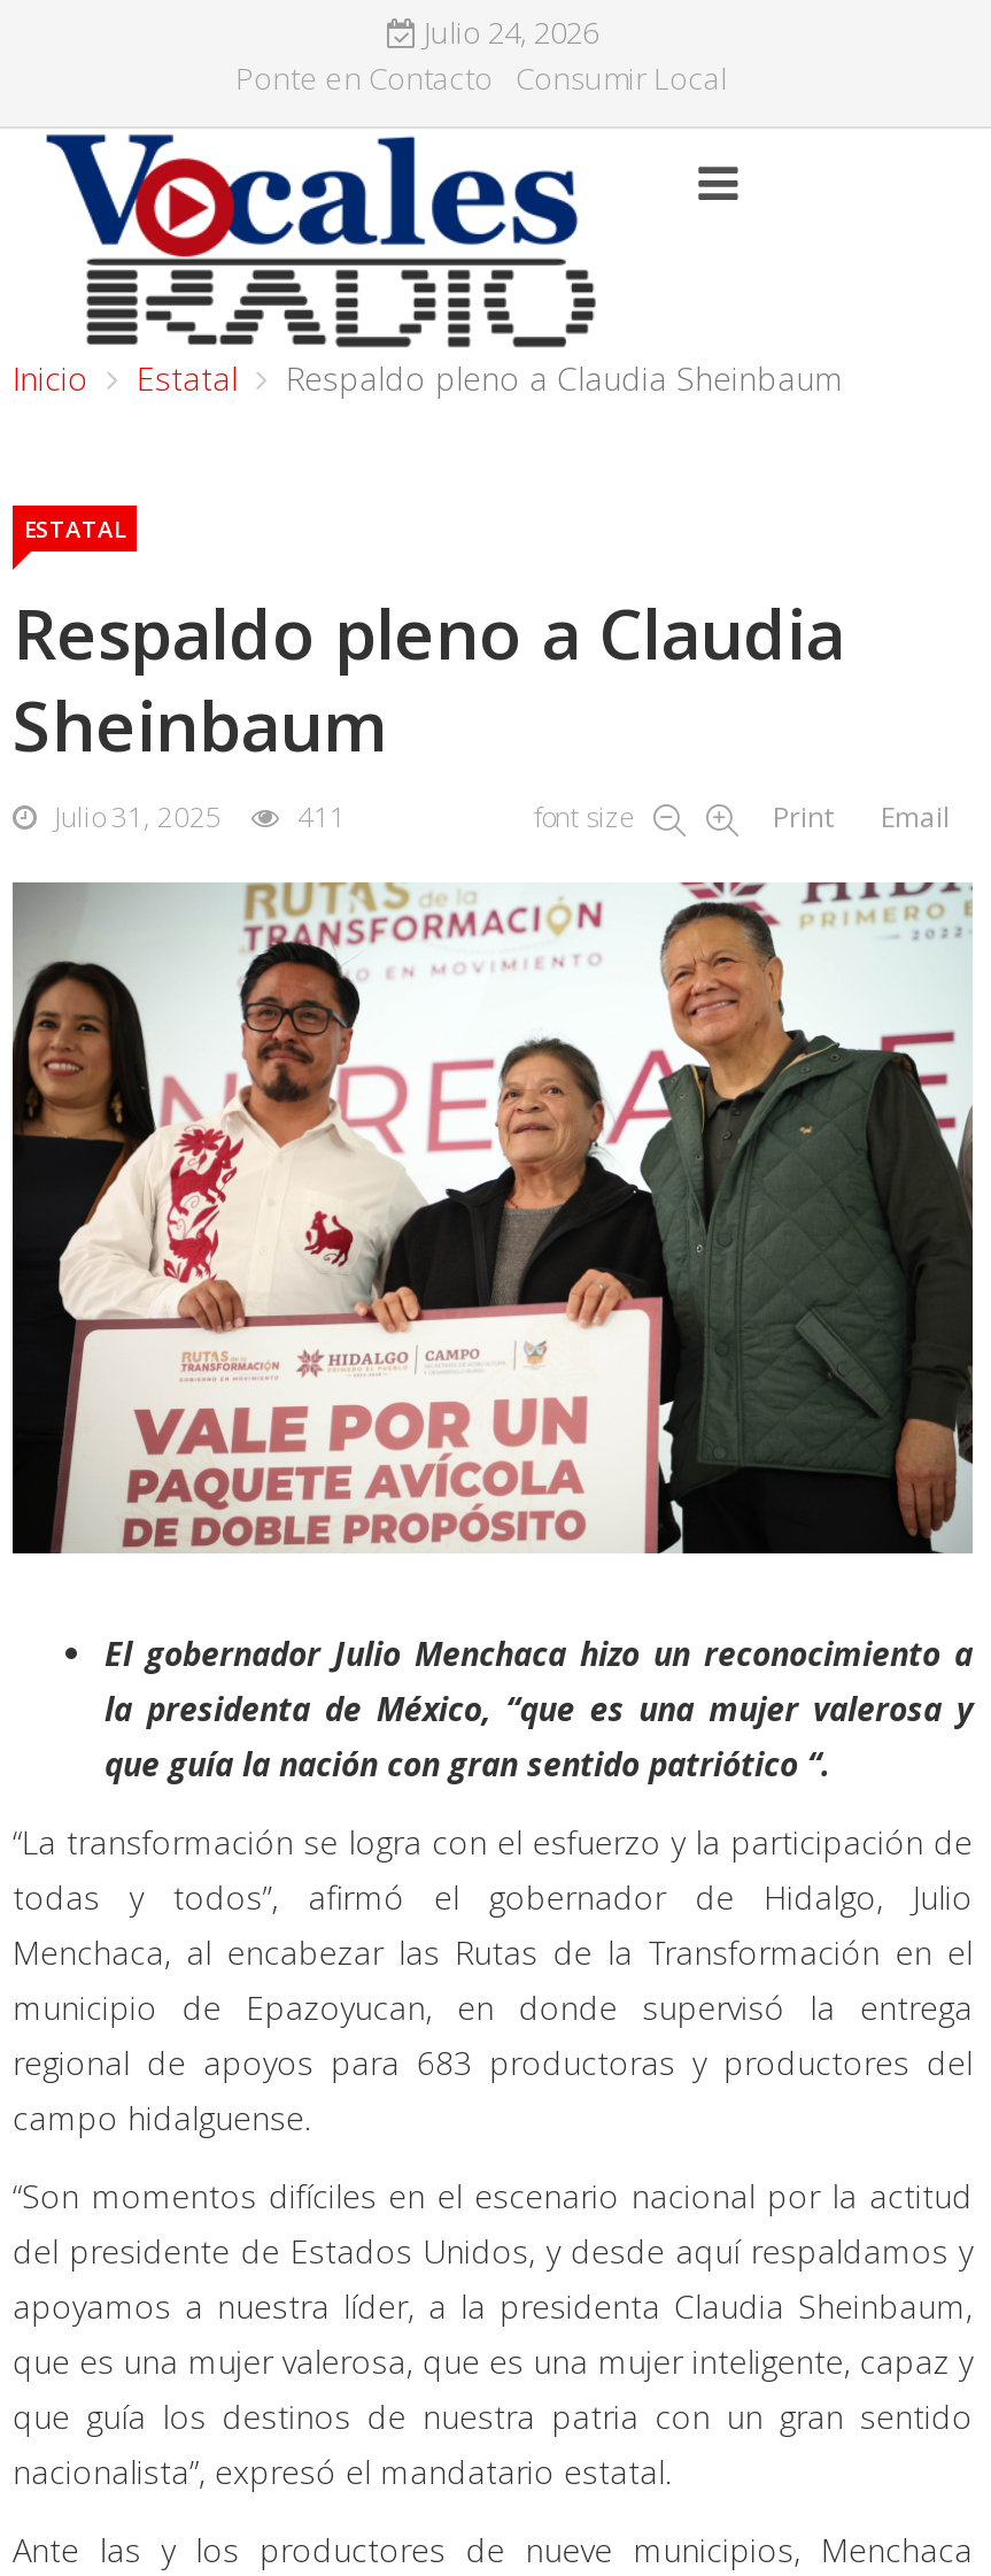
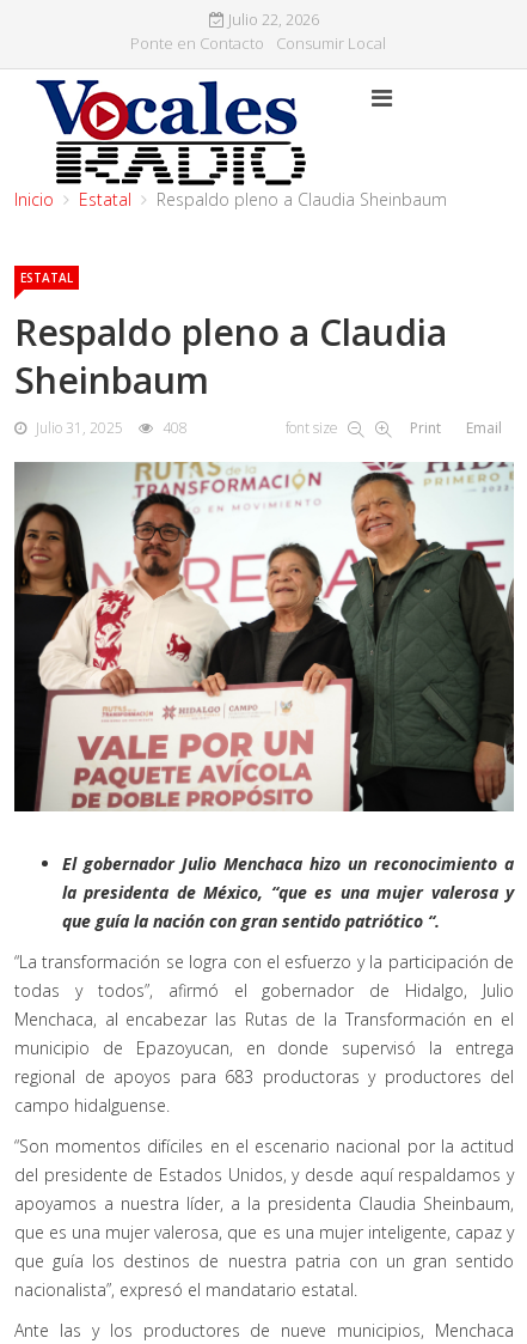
- Julio 24, 2026
+ Julio 22, 2026

- [image]
+ [image]

- Julio 31, 2025 411
+ Julio 31, 2025 408
